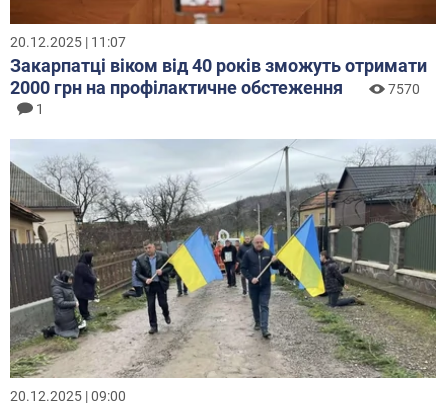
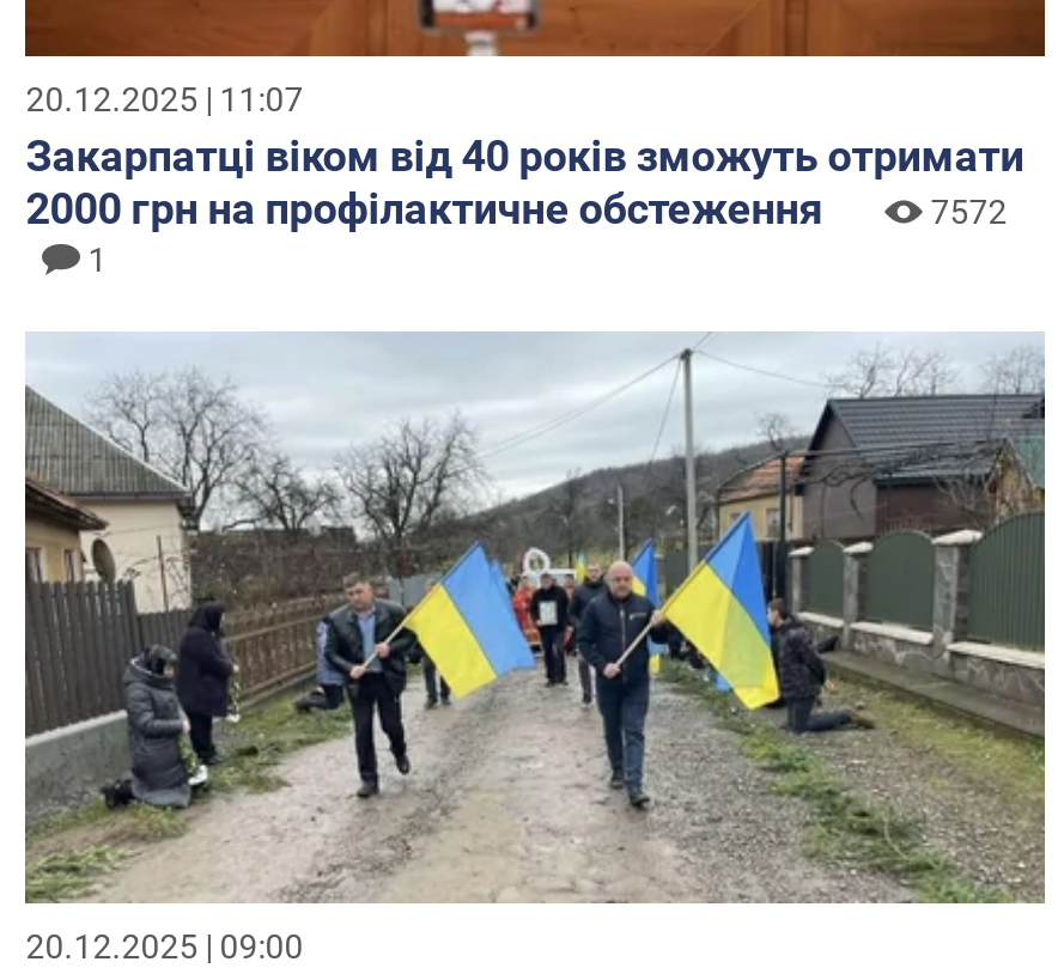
- 7570
+ 7572
